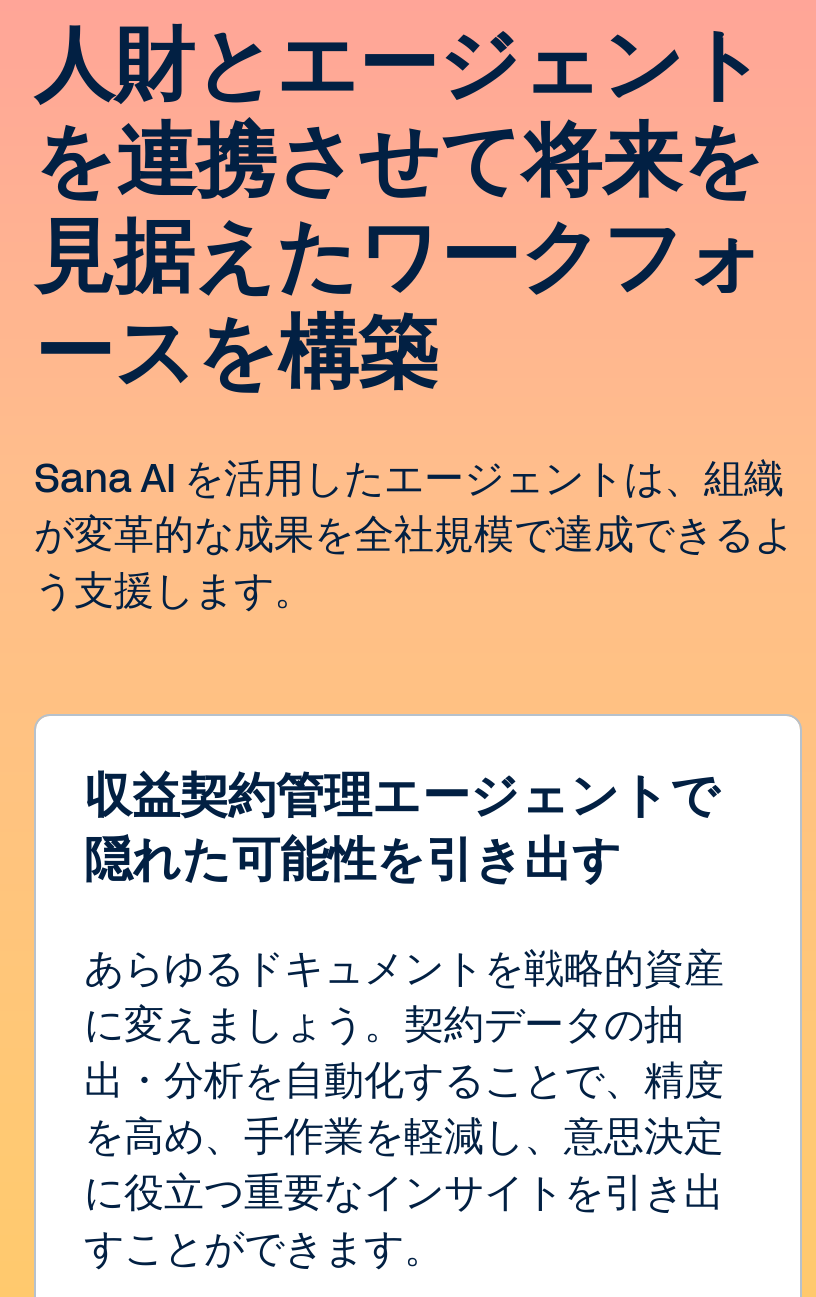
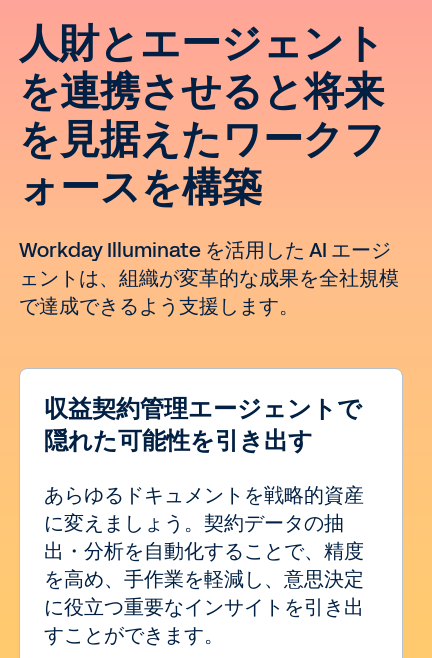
- を連携させて将来を
- 見据えたワークフォ
- ースを構築
- Sana AI を活用したエージェントは、組織
- が変革的な成果を全社規模で達成できるよ
- う支援します。
+ を連携させると将来
+ を見据えたワークフ
+ ォースを構築
+ Workday Illuminate を活用した AI エージ
+ ェントは、組織が変革的な成果を全社規模
+ で達成できるよう支援します。
